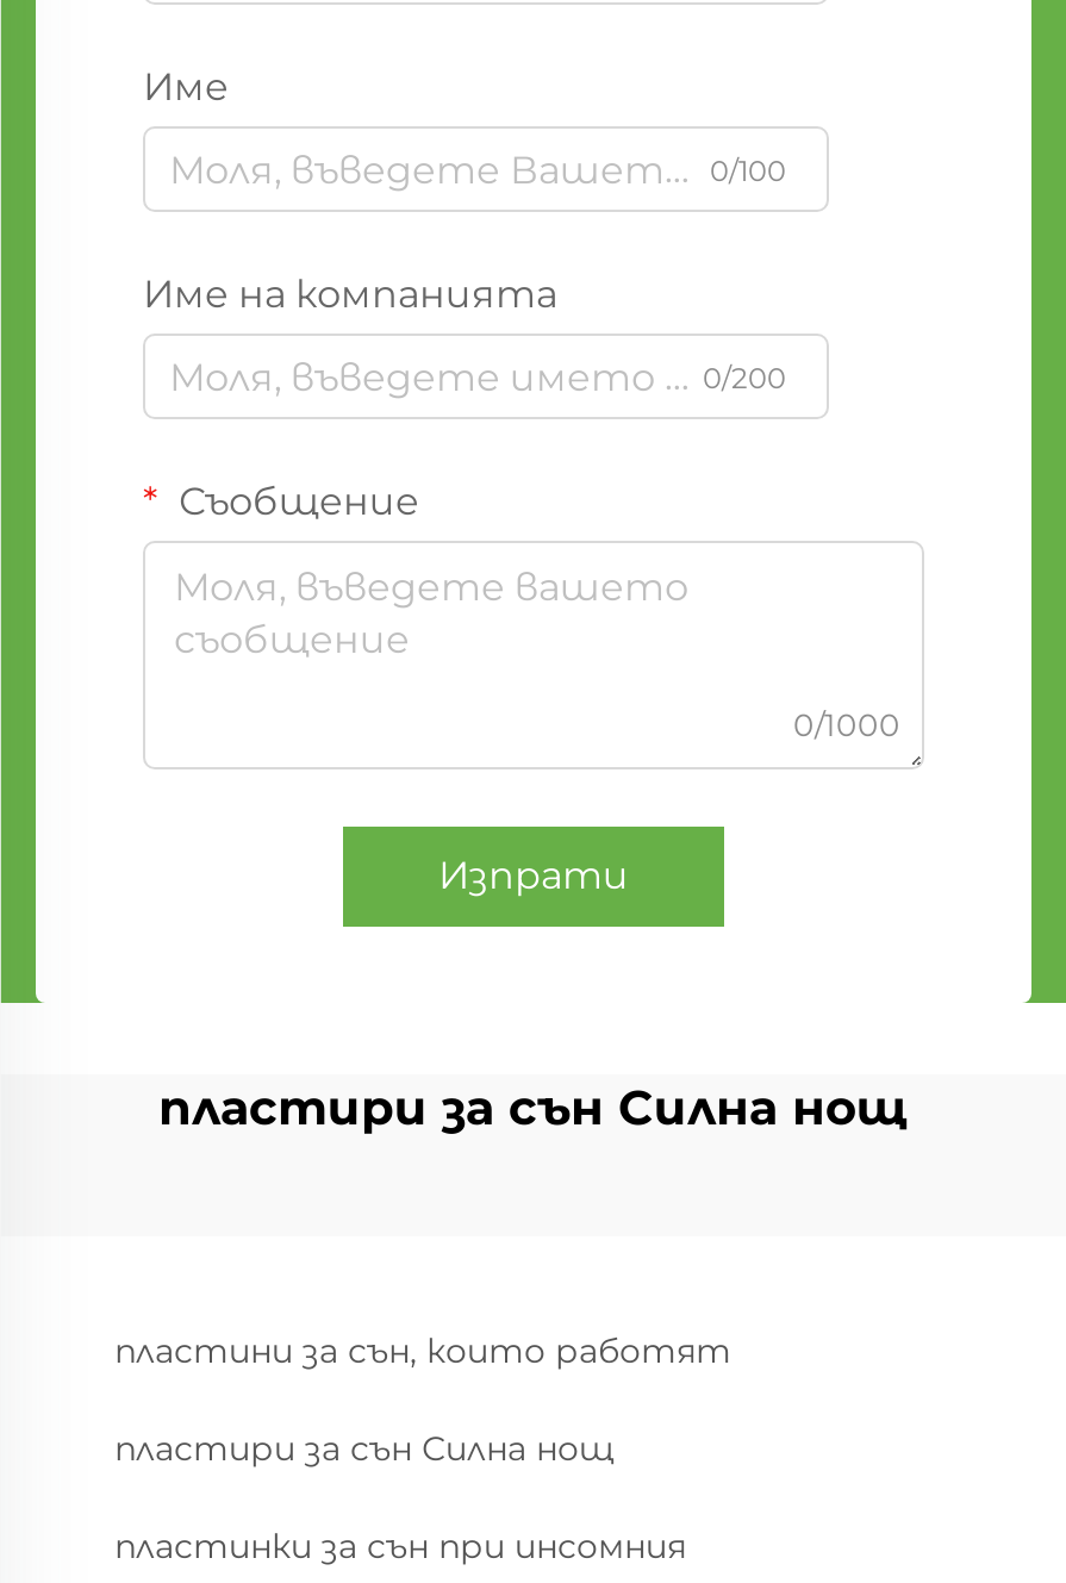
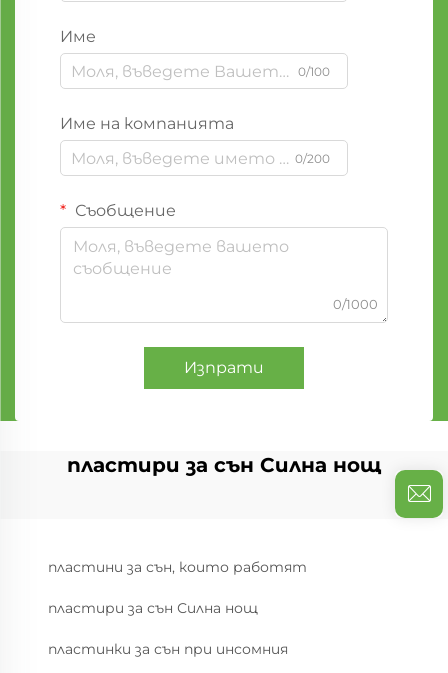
+ [image]
